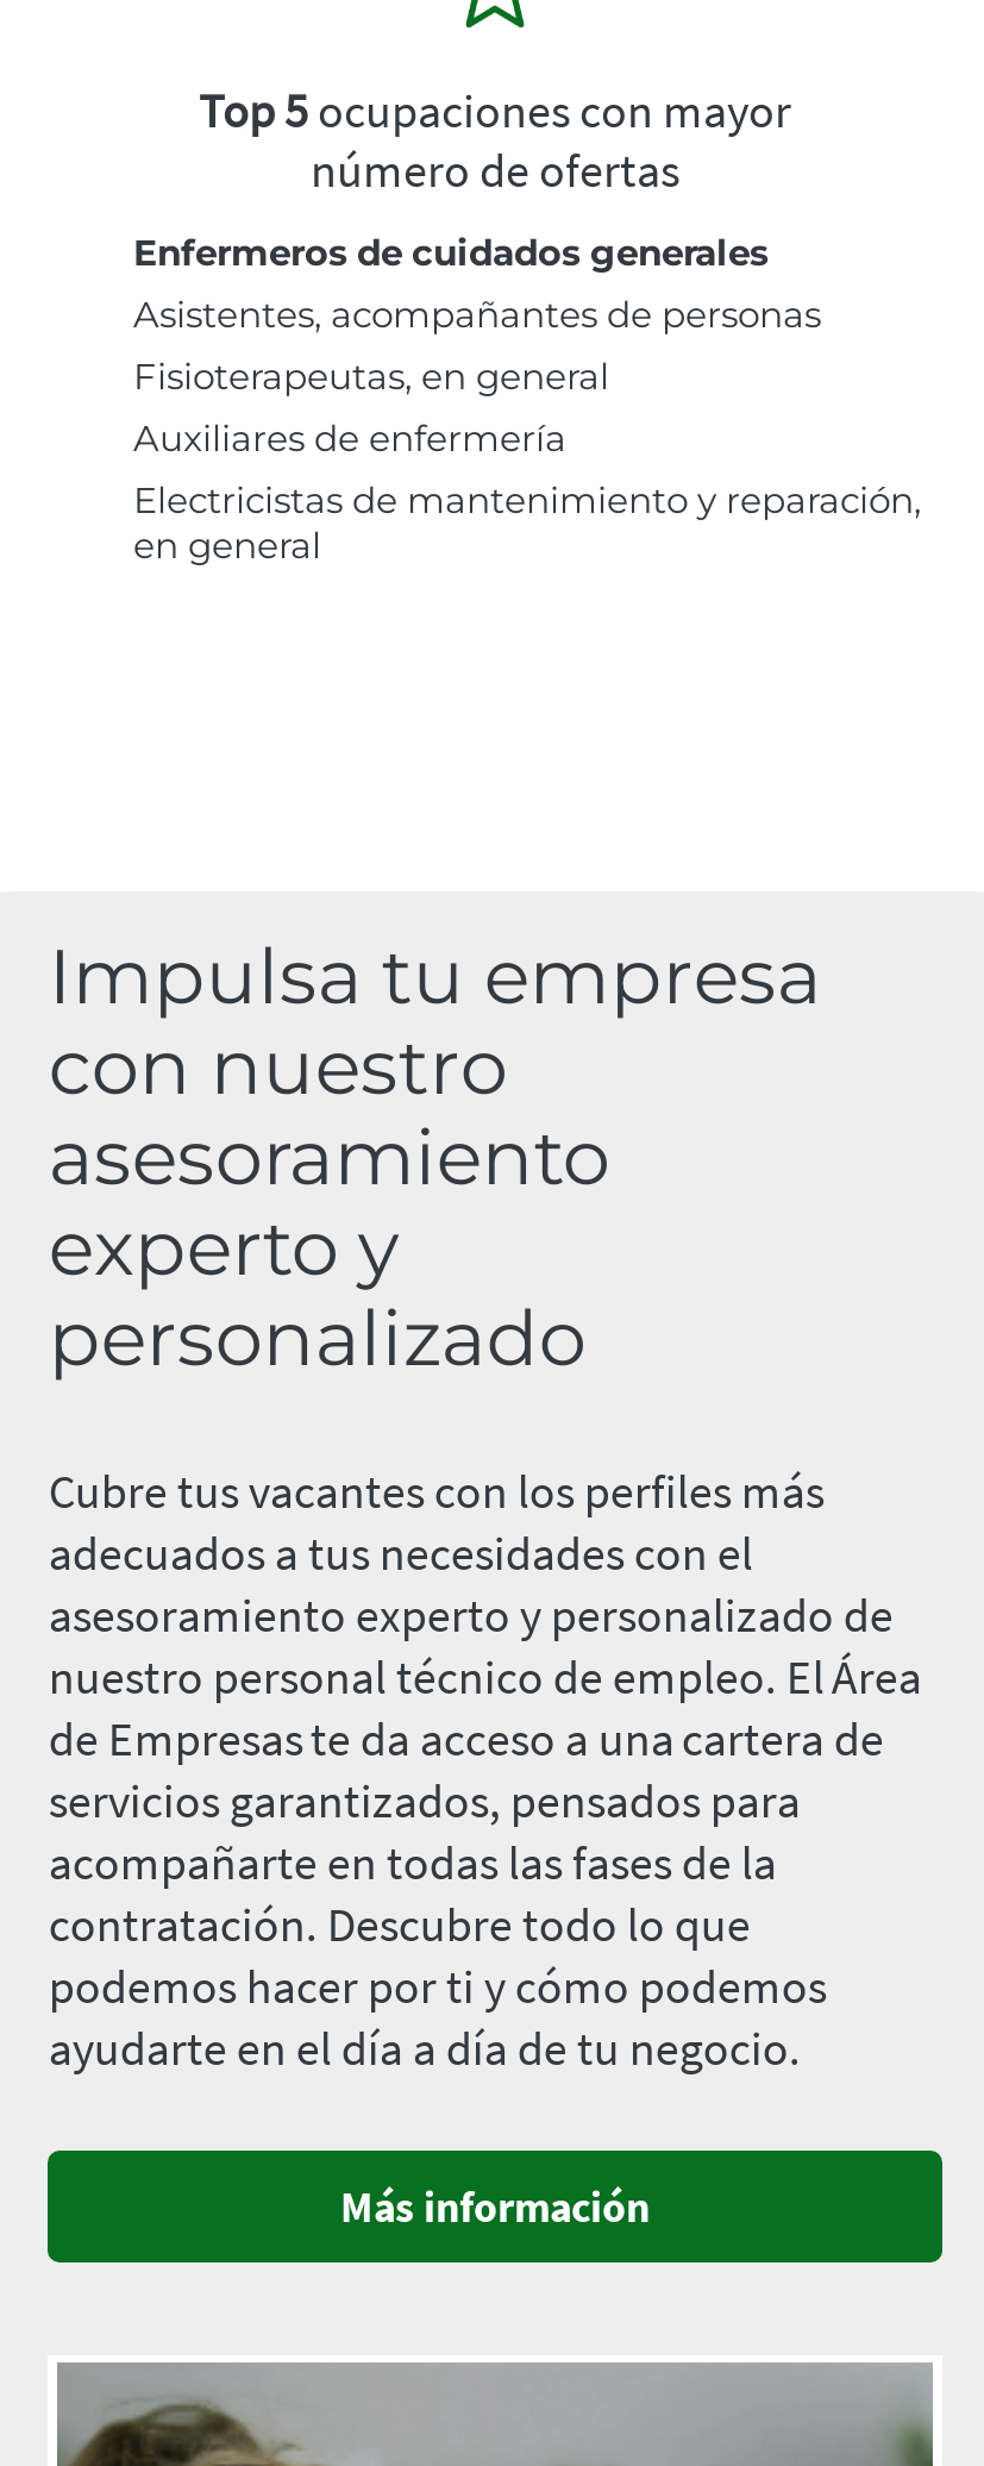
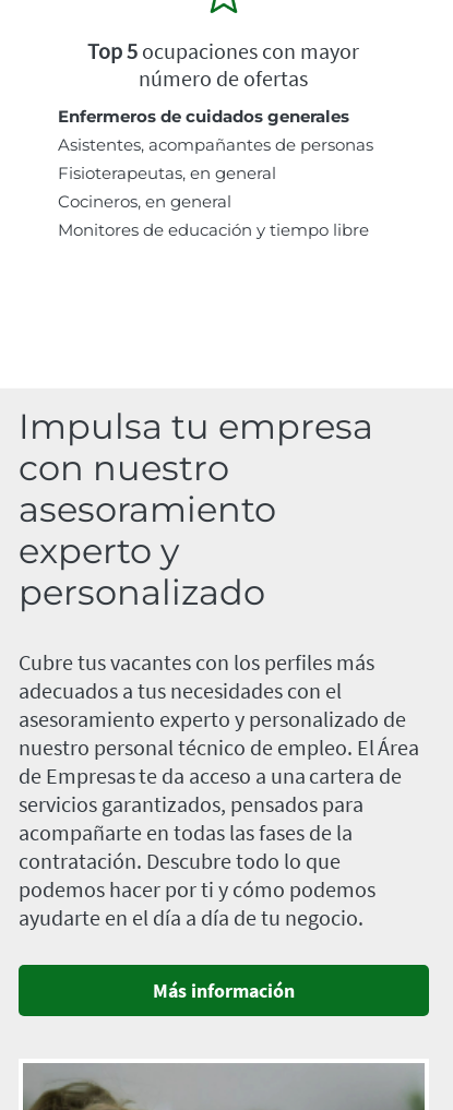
- Auxiliares de enfermería
- Electricistas de mantenimiento y reparación,
- en general
+ Cocineros, en general
+ Monitores de educación y tiempo libre
